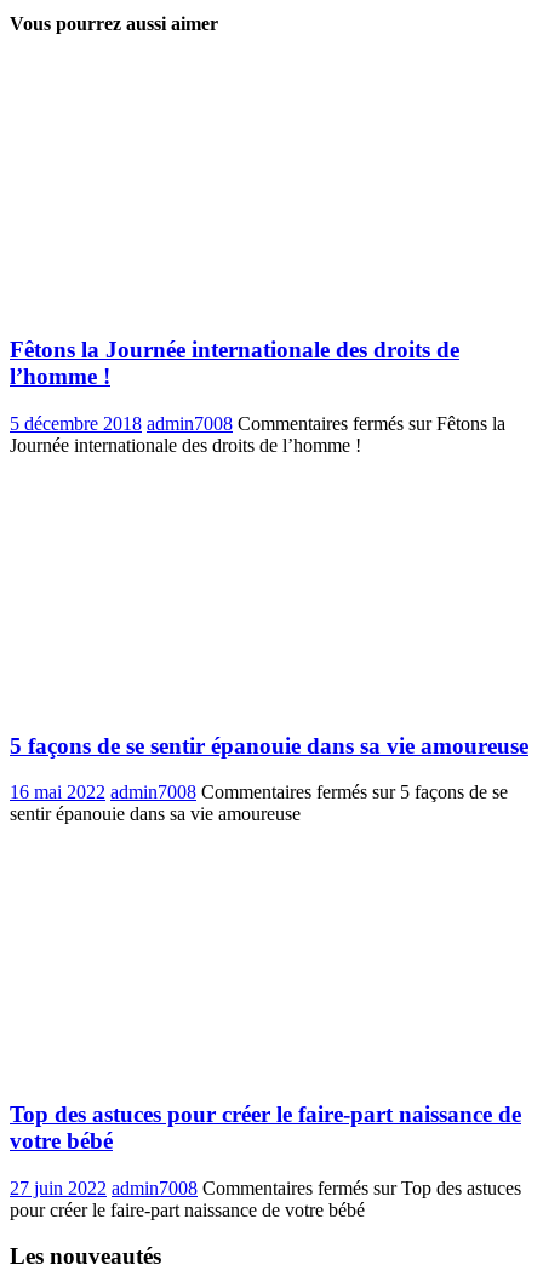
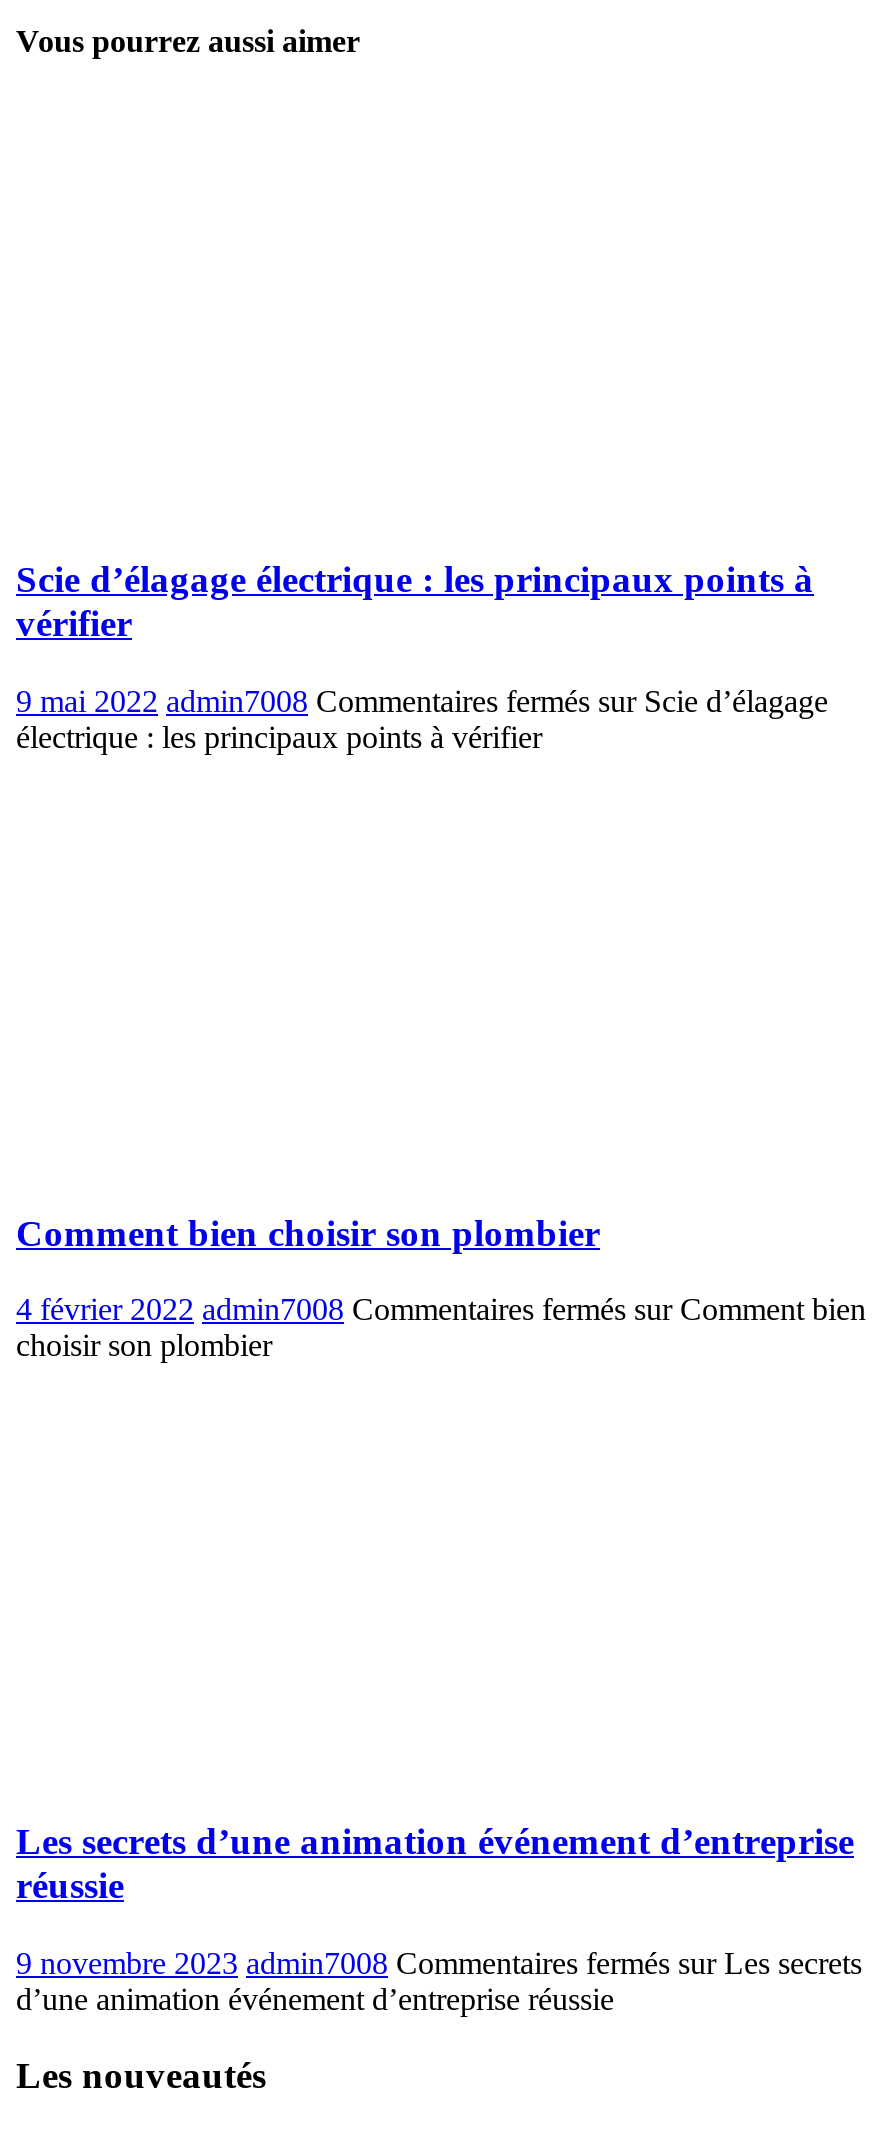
- Fêtons la Journée internationale des droits de
- l’homme !
+ Scie d’élagage électrique : les principaux points à
+ vérifier

- 5 décembre 2018 admin7008 Commentaires fermés sur Fêtons la
- Journée internationale des droits de l’homme !
+ 9 mai 2022 admin7008 Commentaires fermés sur Scie d’élagage
+ électrique : les principaux points à vérifier

- 5 façons de se sentir épanouie dans sa vie amoureuse
+ Comment bien choisir son plombier

- 16 mai 2022 admin7008 Commentaires fermés sur 5 façons de se
- sentir épanouie dans sa vie amoureuse
+ 4 février 2022 admin7008 Commentaires fermés sur Comment bien
+ choisir son plombier

- Top des astuces pour créer le faire-part naissance de
- votre bébé
+ Les secrets d’une animation événement d’entreprise
+ réussie

- 27 juin 2022 admin7008 Commentaires fermés sur Top des astuces
- pour créer le faire-part naissance de votre bébé
+ 9 novembre 2023 admin7008 Commentaires fermés sur Les secrets
+ d’une animation événement d’entreprise réussie
